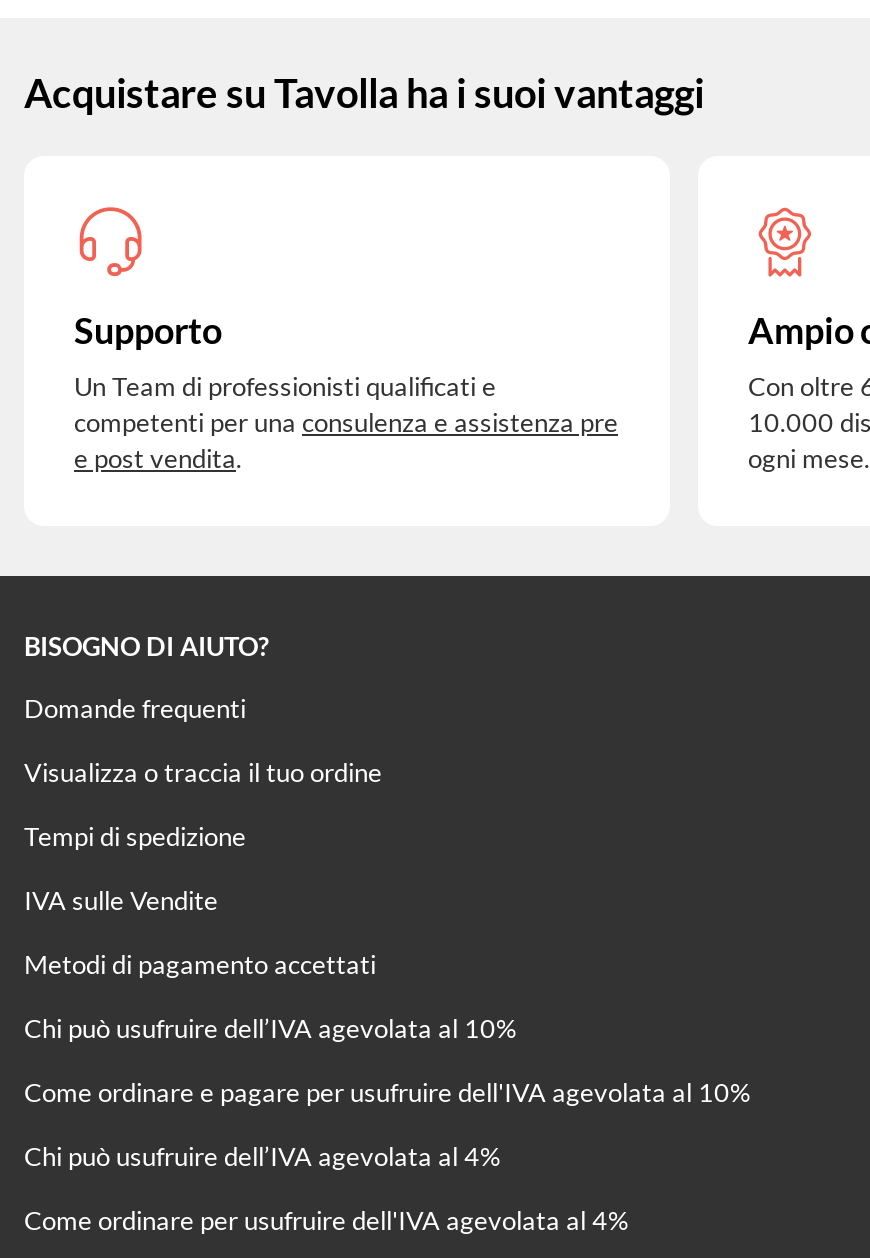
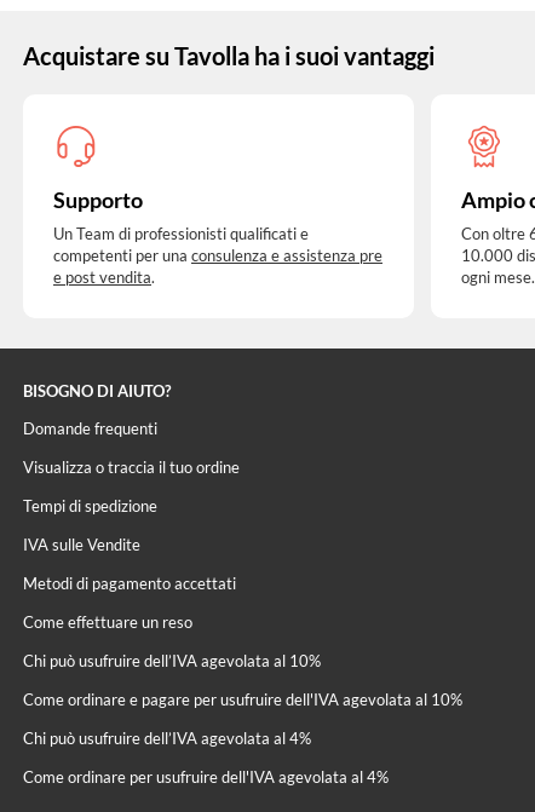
+ Come effettuare un reso
